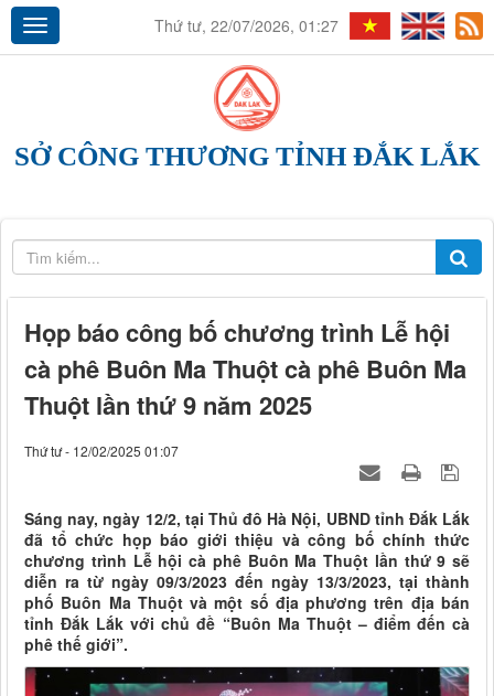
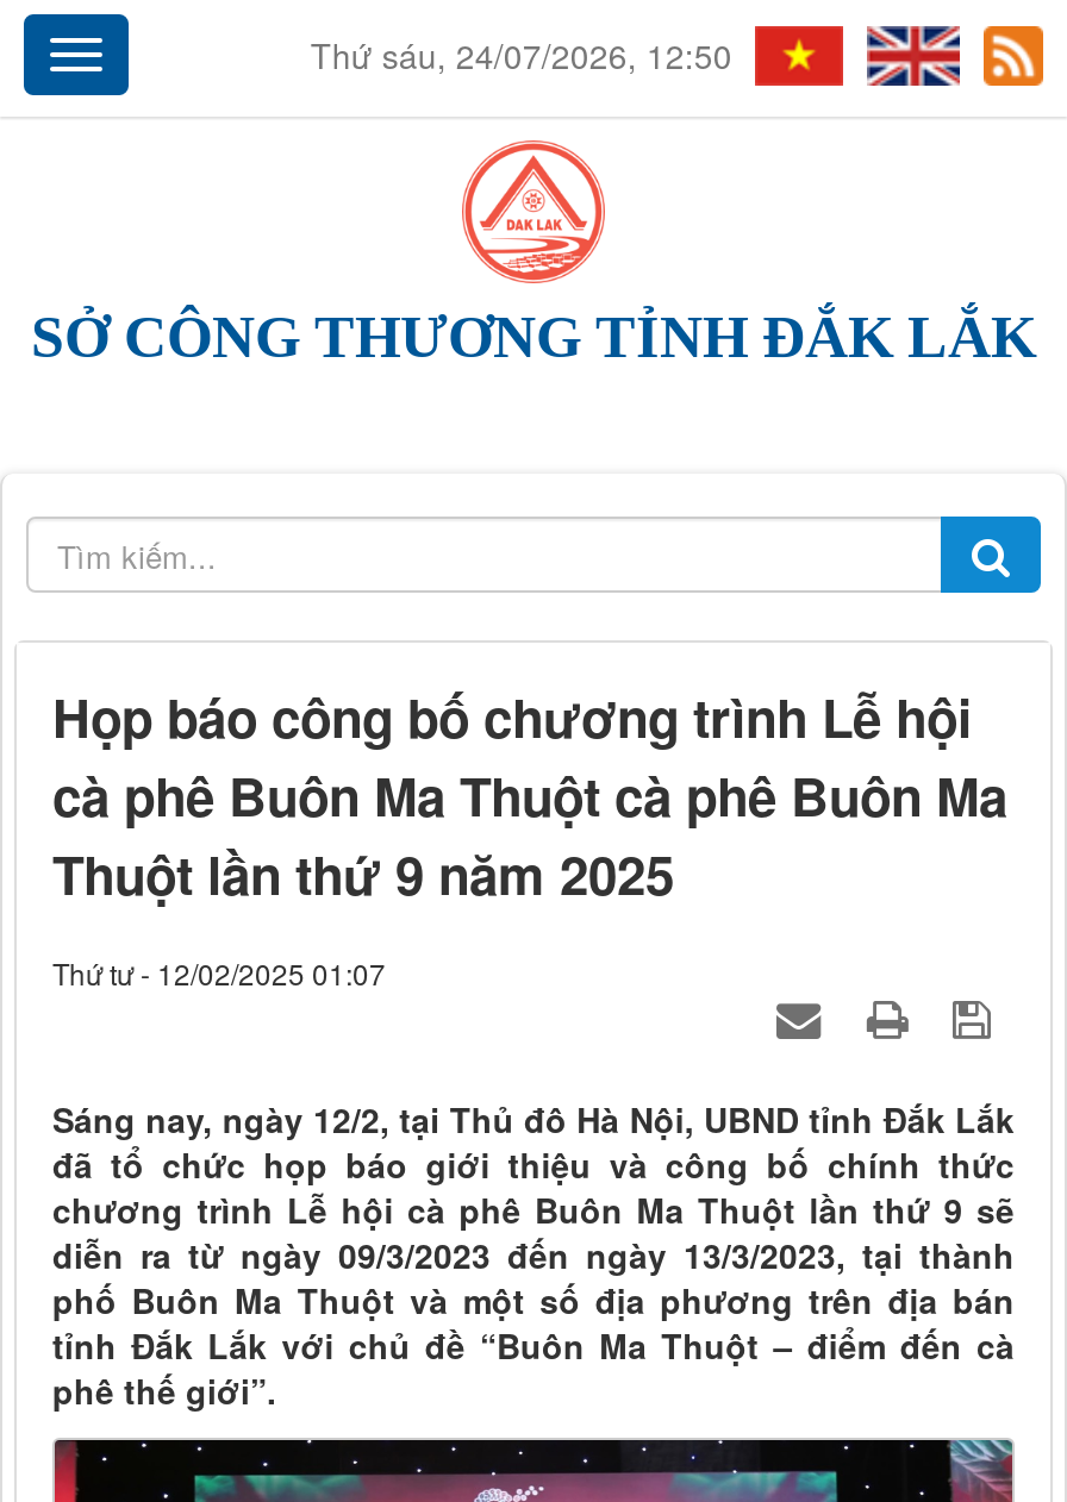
- Thứ tư, 22/07/2026, 01:27
+ Thứ sáu, 24/07/2026, 12:50
